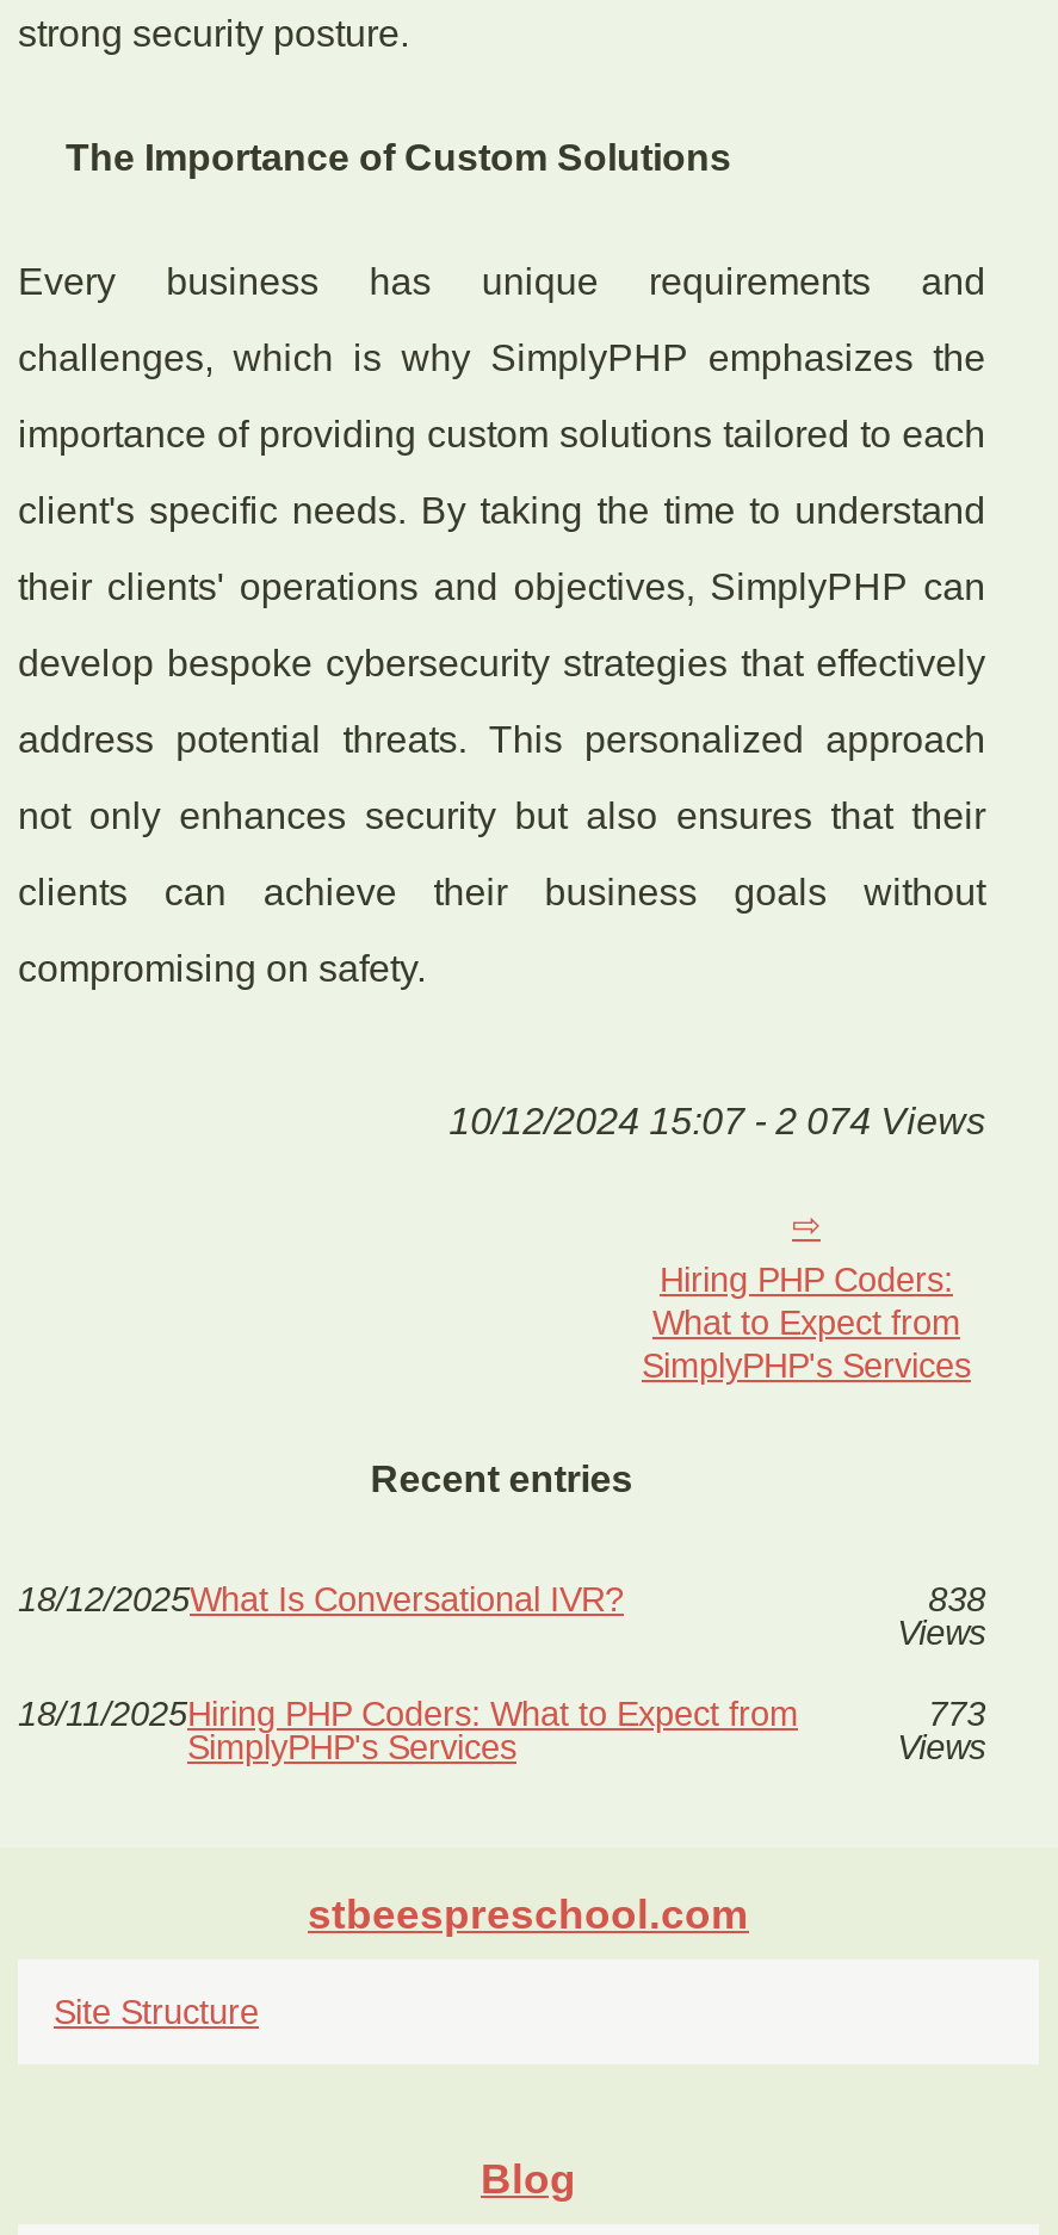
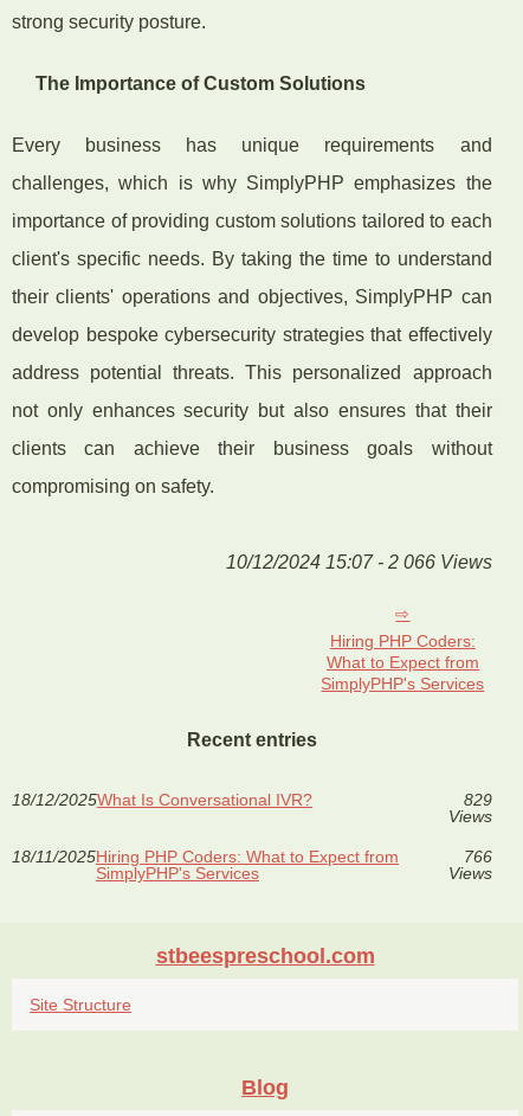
- 10/12/2024 15:07 - 2 074 Views
+ 10/12/2024 15:07 - 2 066 Views

- 838
+ 829

- 773
+ 766
